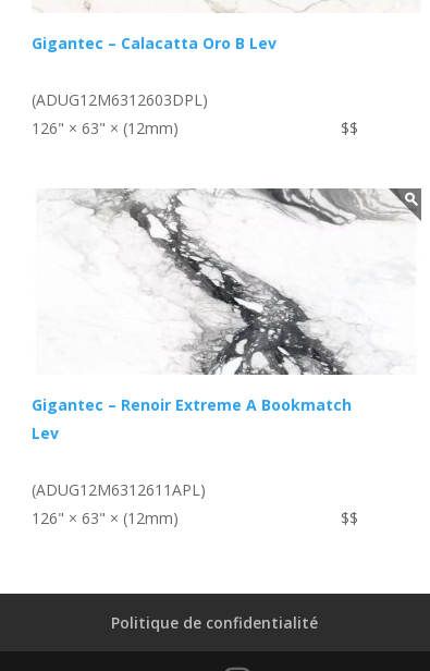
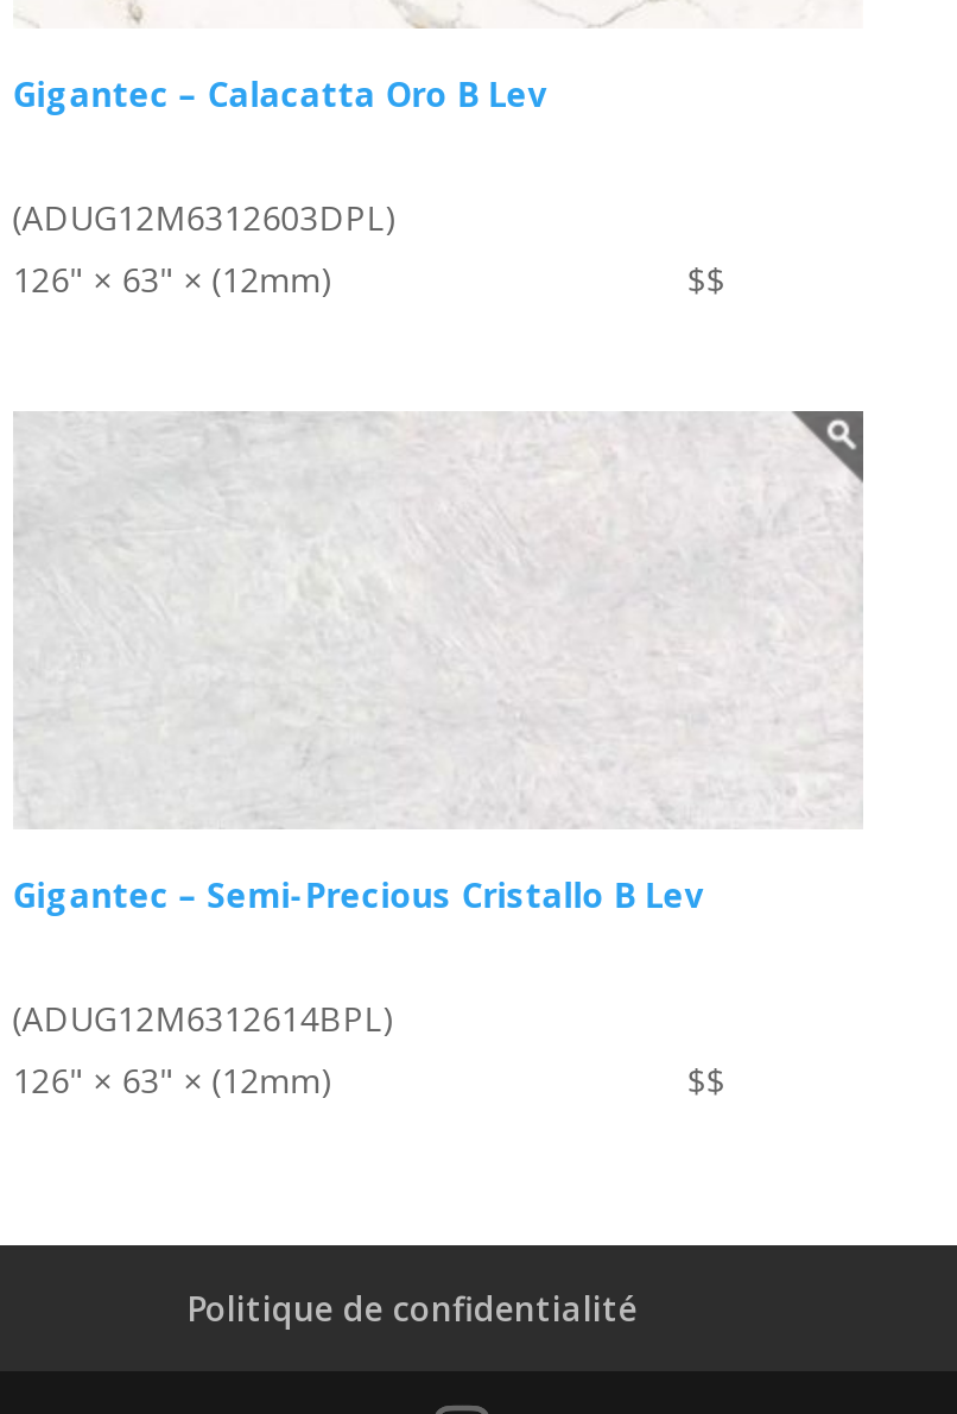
- [image]

- Gigantec – Renoir Extreme A Bookmatch
- Lev
+ Gigantec – Semi-Precious Cristallo B Lev

- (ADUG12M6312611APL)
+ (ADUG12M6312614BPL)
